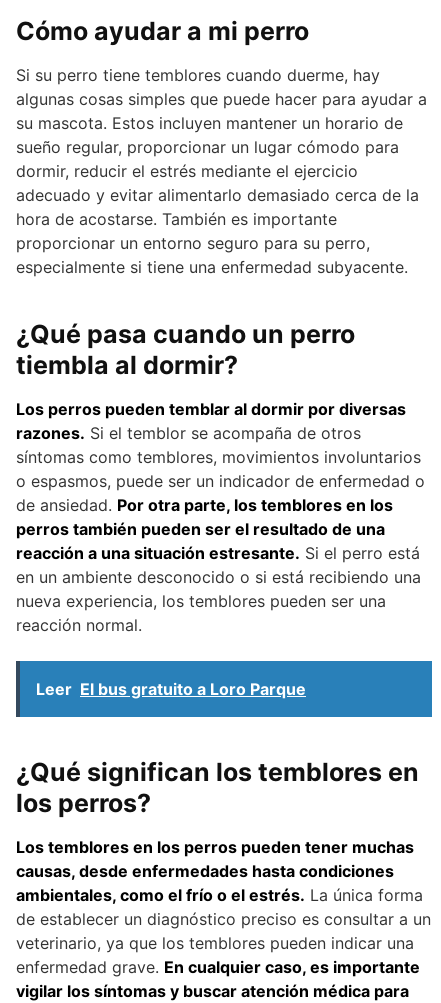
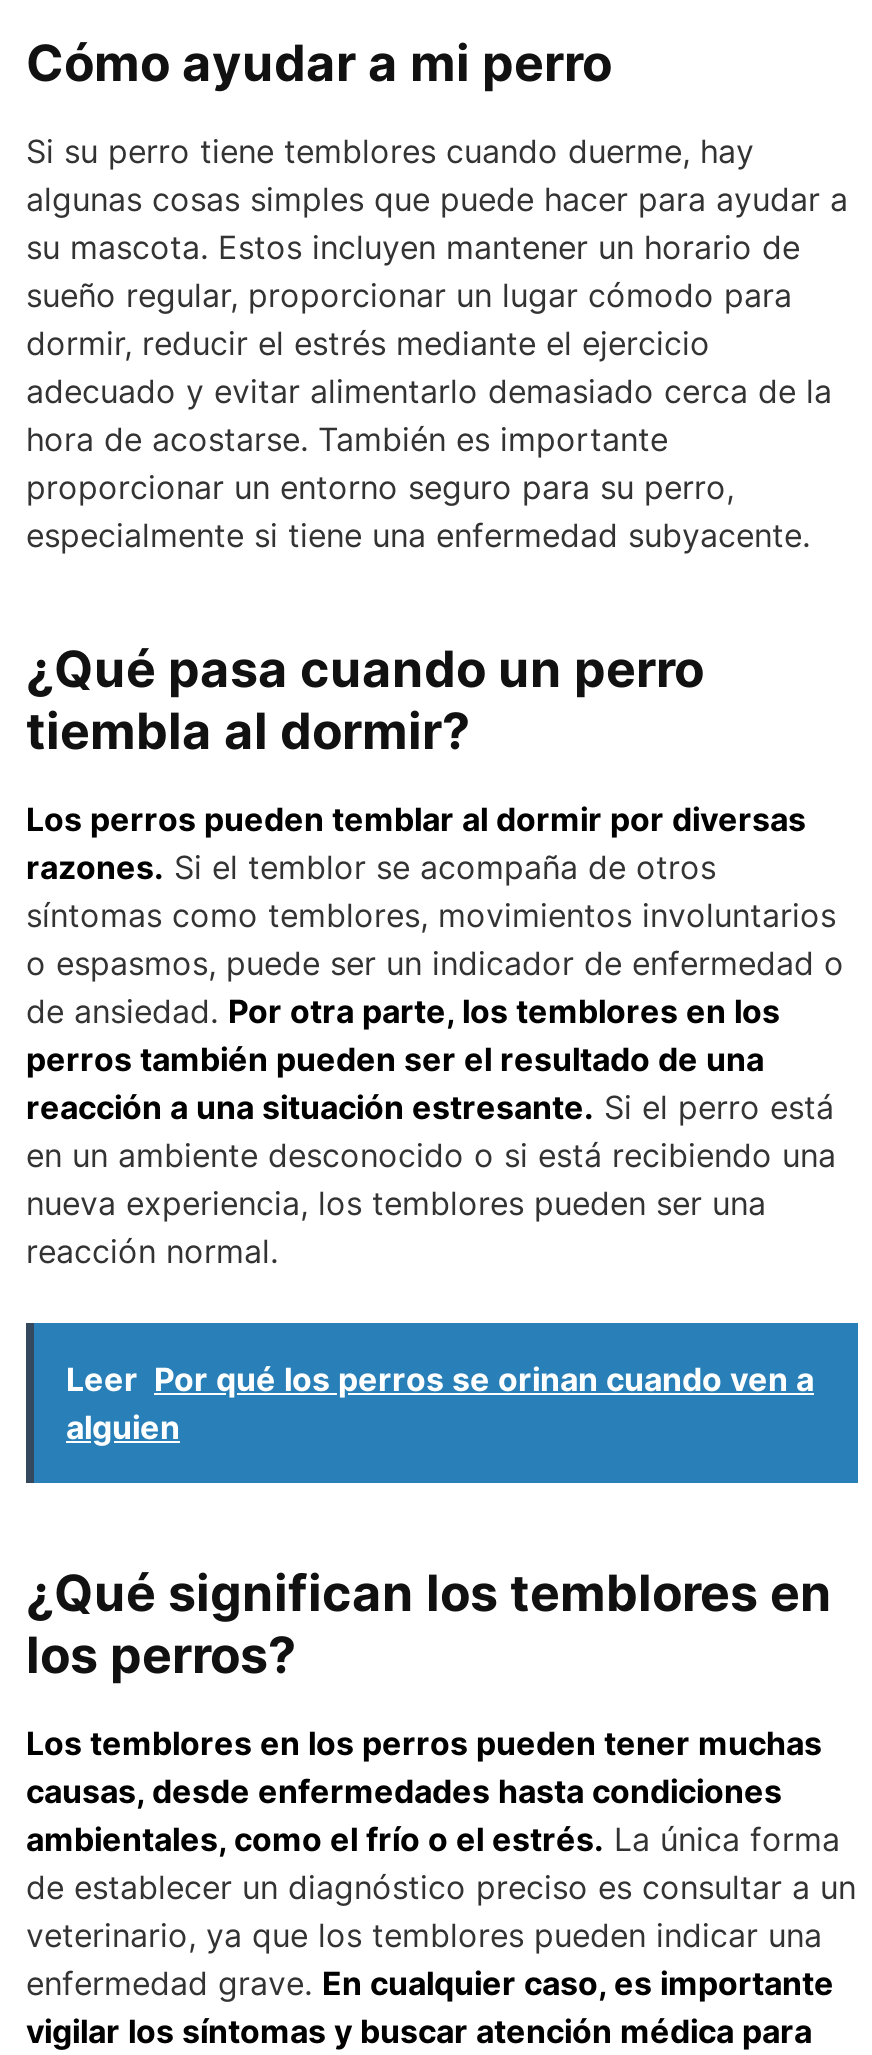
- Leer El bus gratuito a Loro Parque
+ Leer Por qué los perros se orinan cuando ven a
+ alguien
